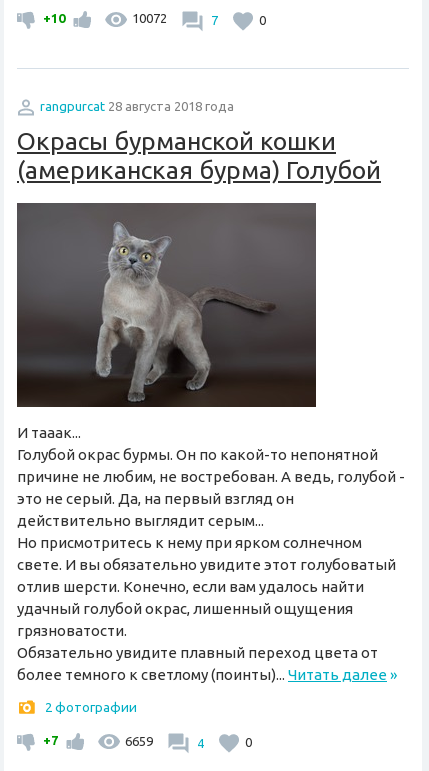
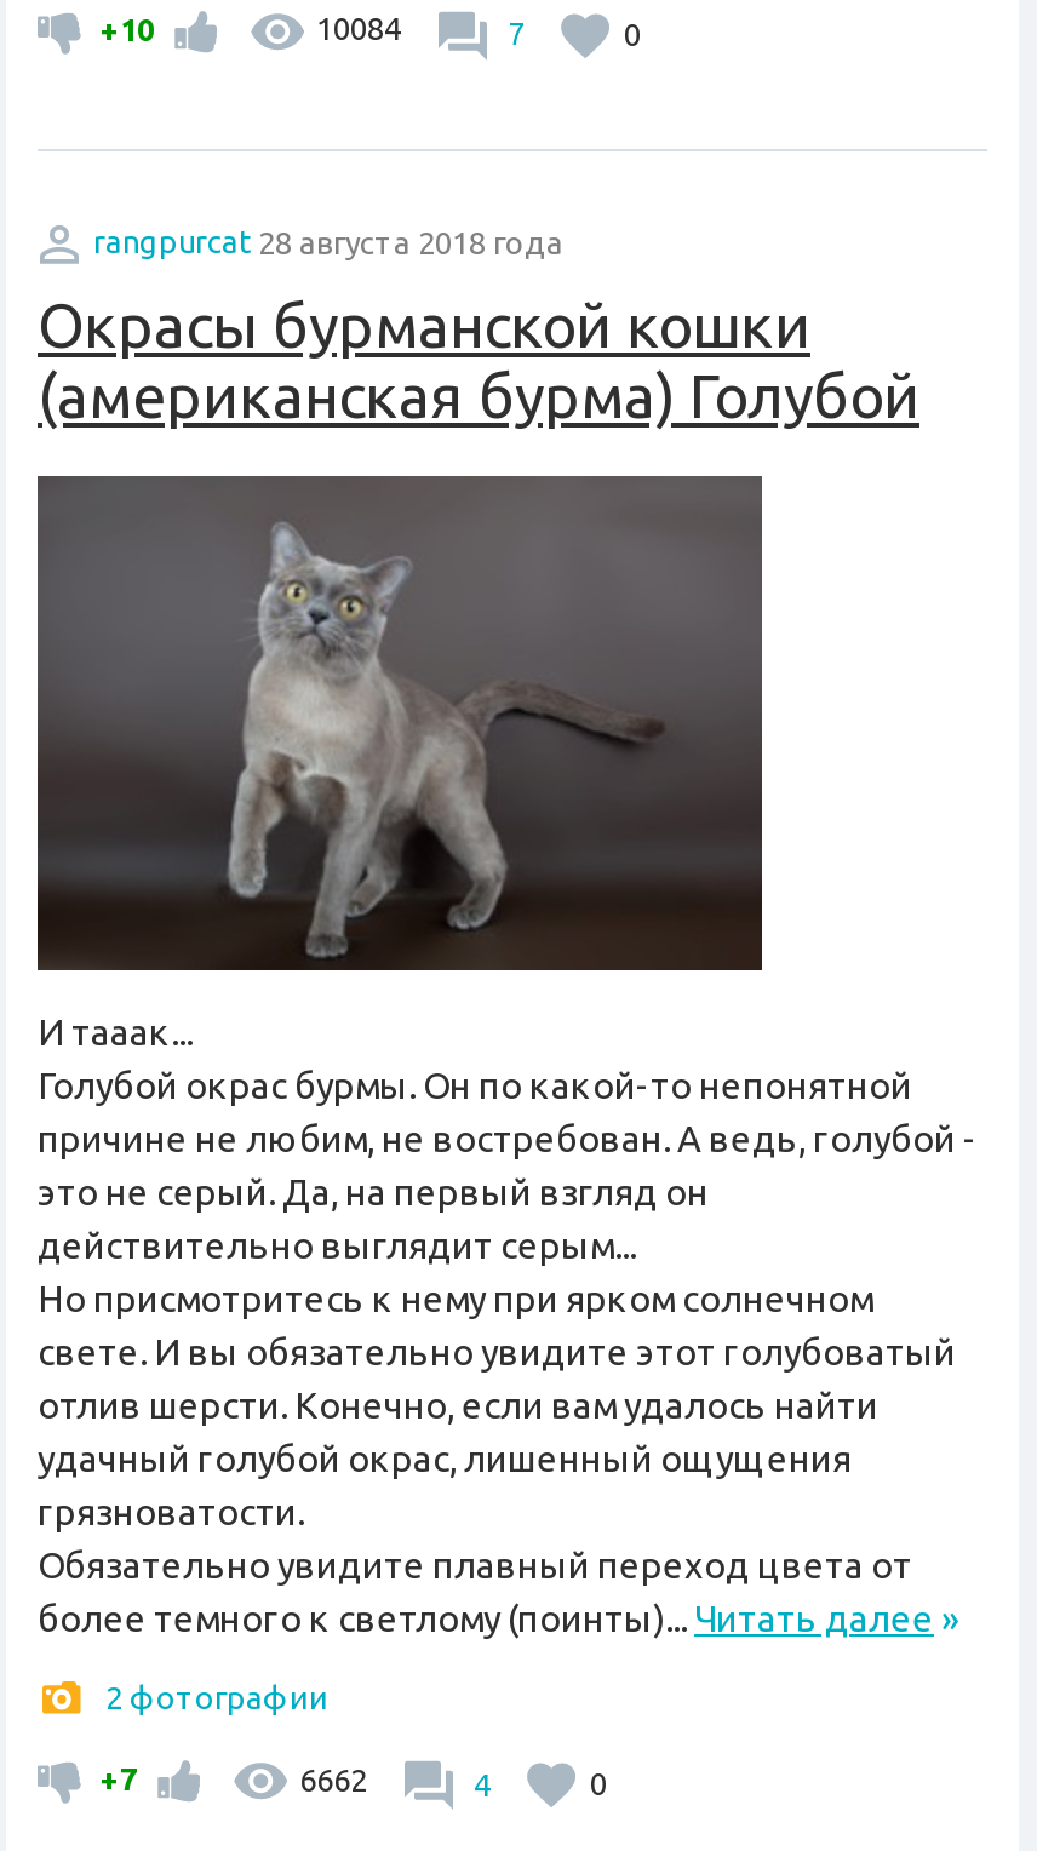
- 10072
+ 10084

- 6659
+ 6662
